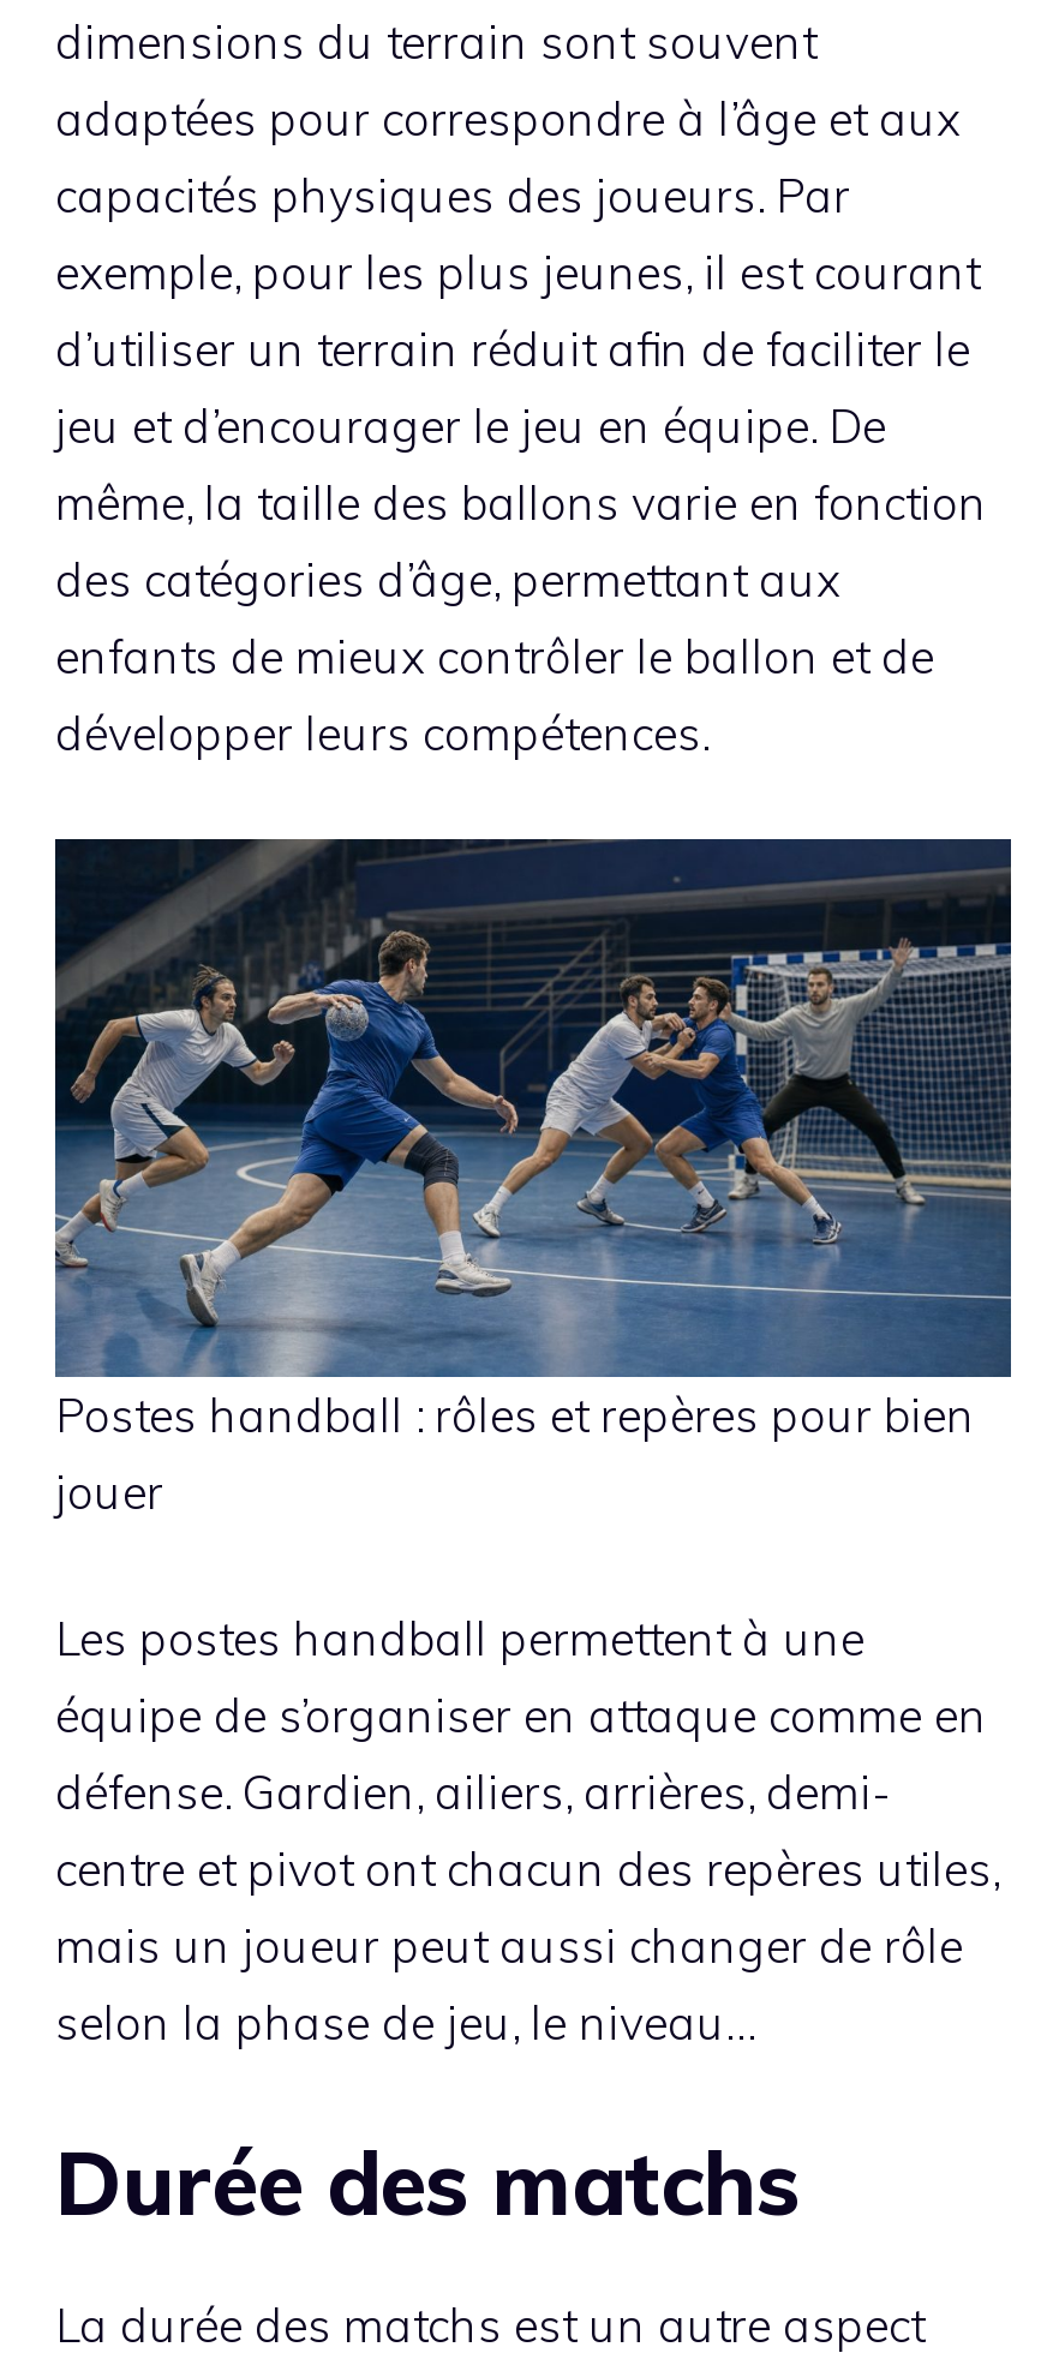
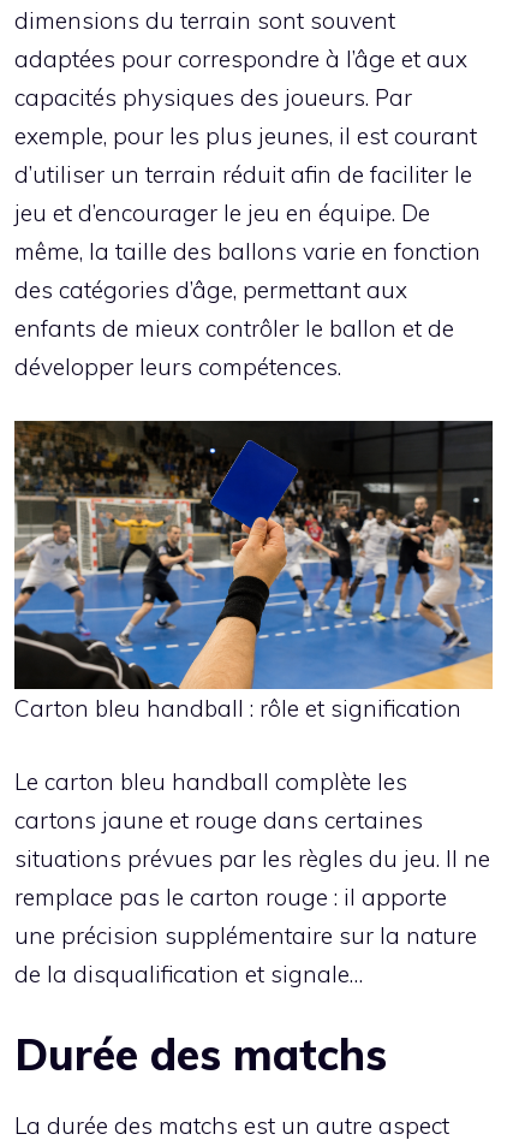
- [image]
- Postes handball : rôles et repères pour bien
- jouer
+ [image]
+ Carton bleu handball : rôle et signification

- Les postes handball permettent à une
- équipe de s’organiser en attaque comme en
- défense. Gardien, ailiers, arrières, demi-
- centre et pivot ont chacun des repères utiles,
- mais un joueur peut aussi changer de rôle
- selon la phase de jeu, le niveau…
+ Le carton bleu handball complète les
+ cartons jaune et rouge dans certaines
+ situations prévues par les règles du jeu. Il ne
+ remplace pas le carton rouge : il apporte
+ une précision supplémentaire sur la nature
+ de la disqualification et signale…
